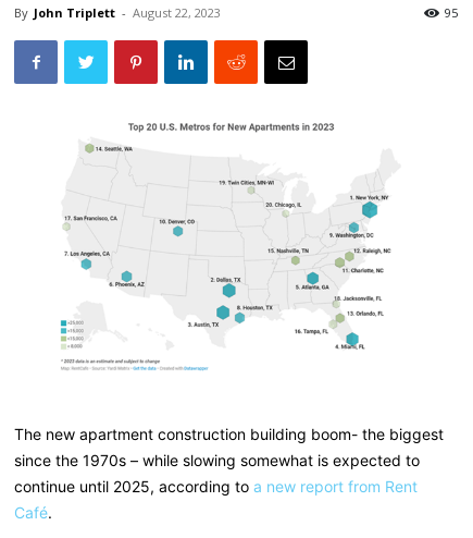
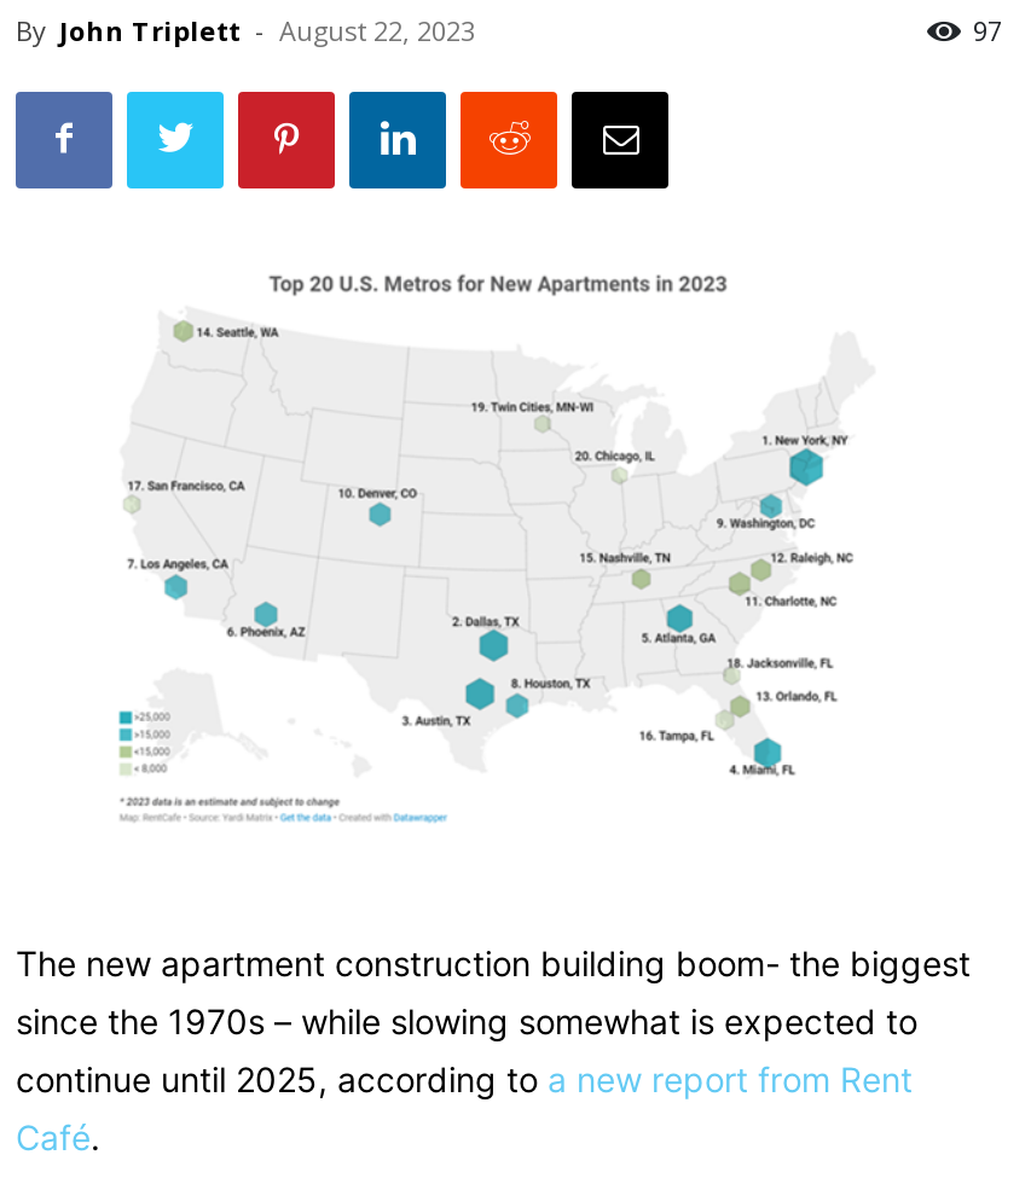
- 95
+ 97
